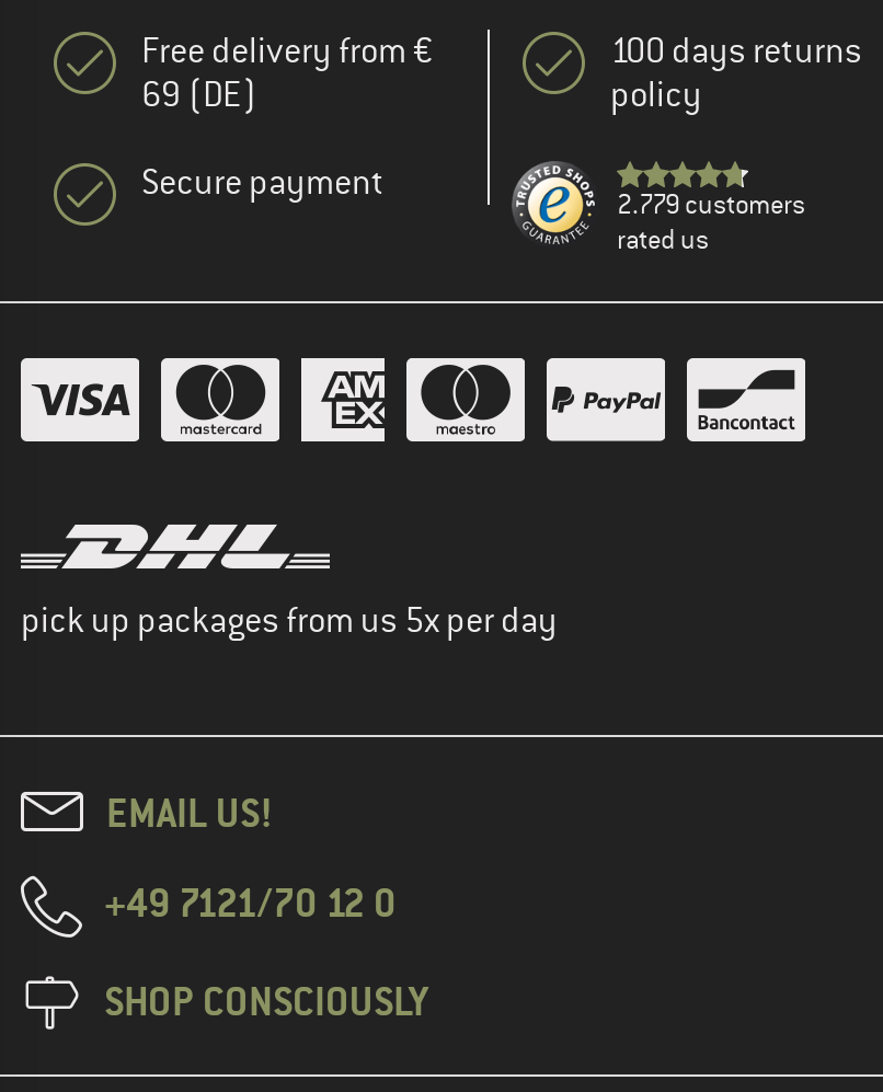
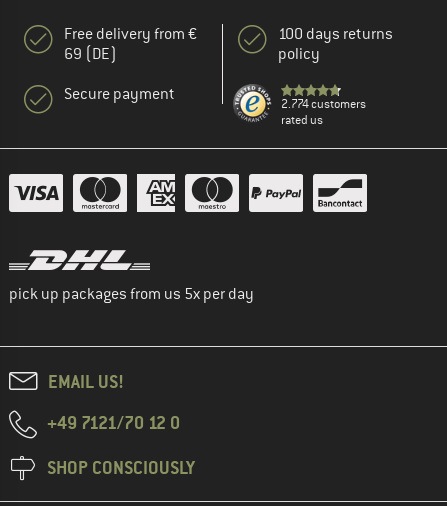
- 2.779 customers
+ 2.774 customers
